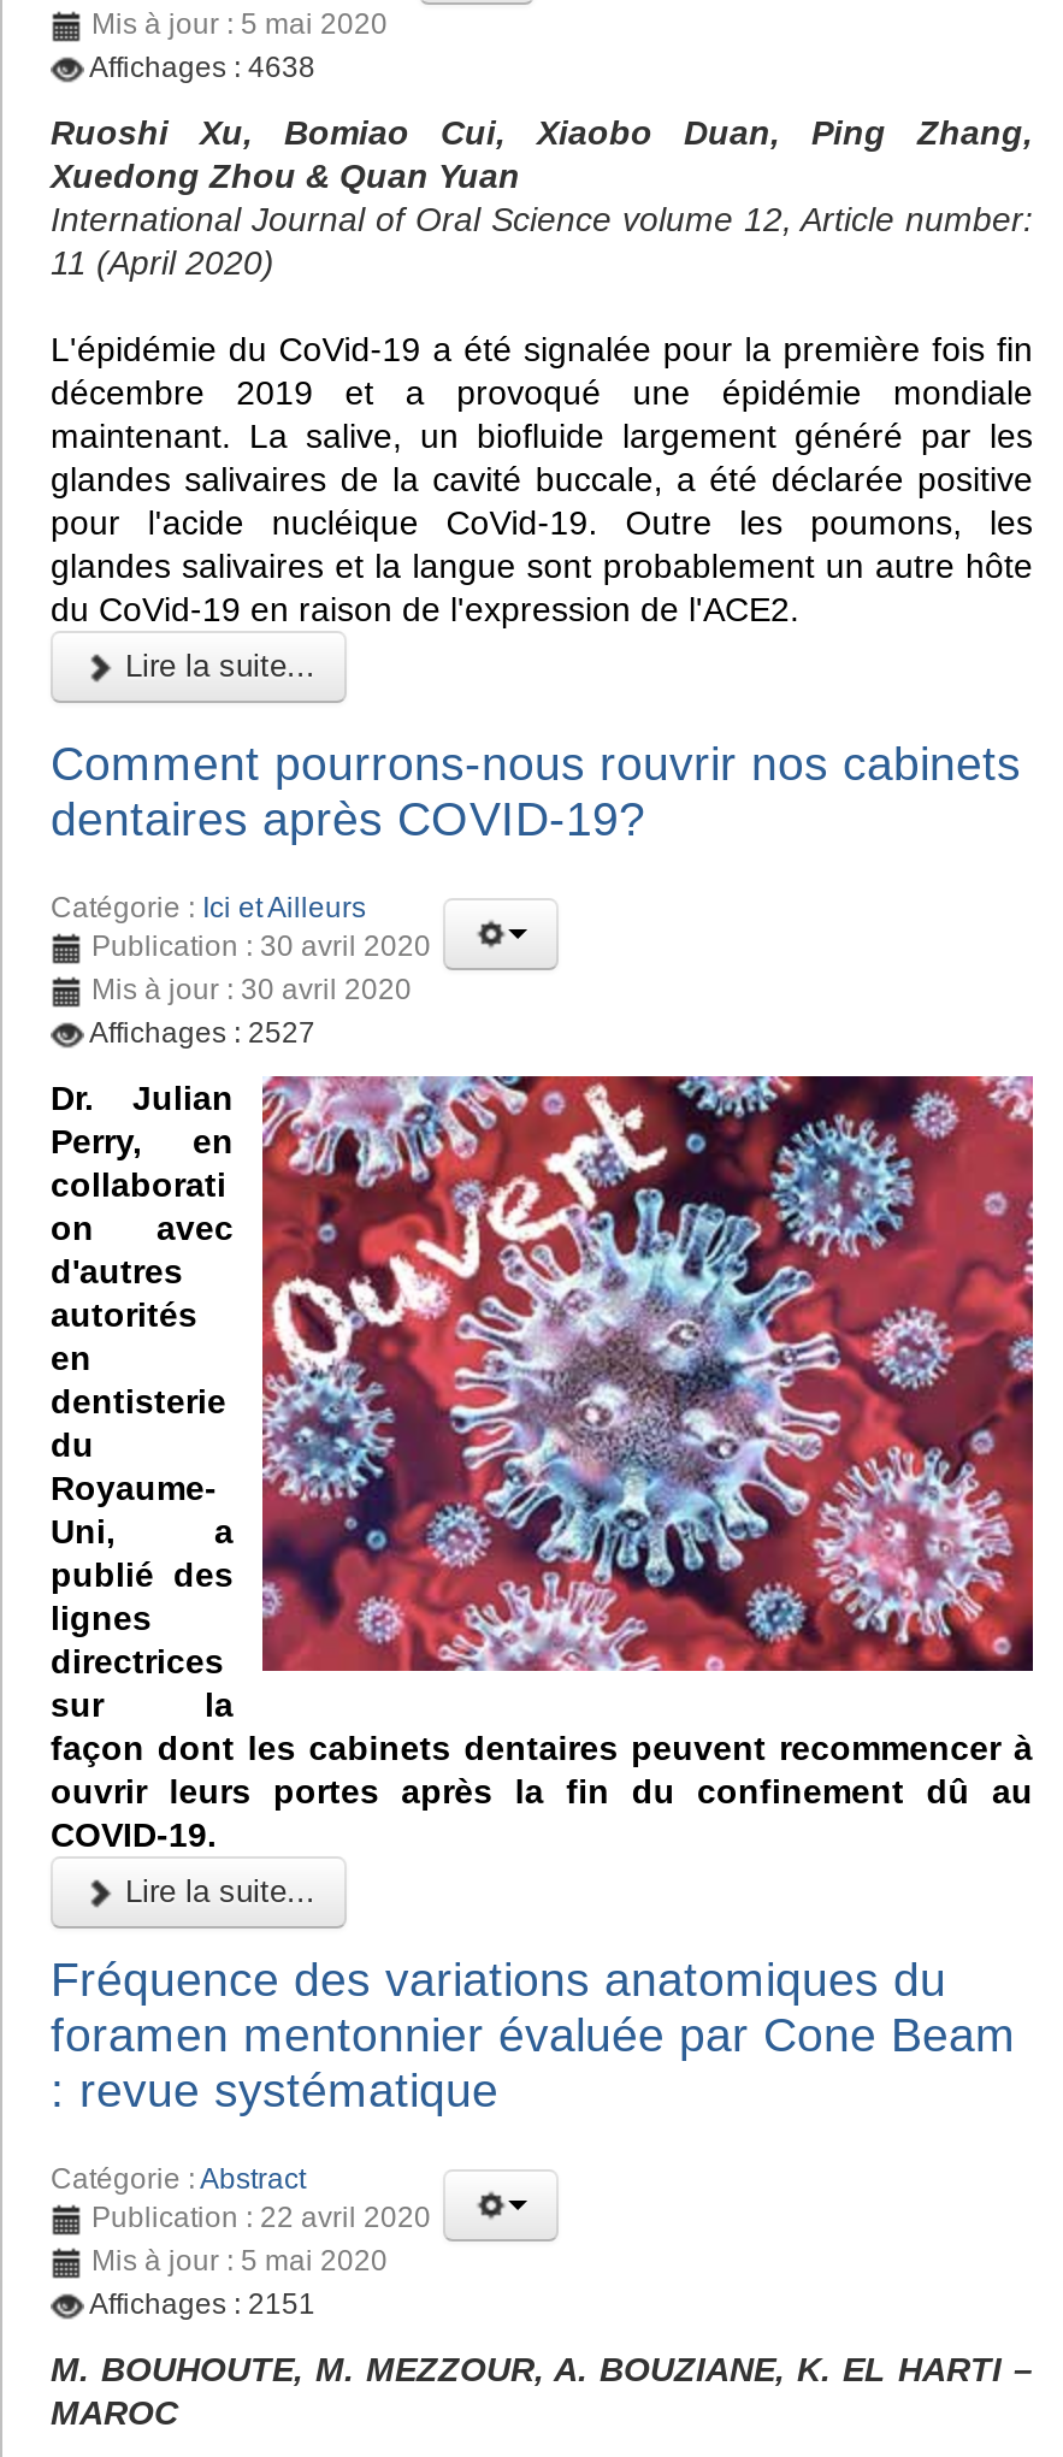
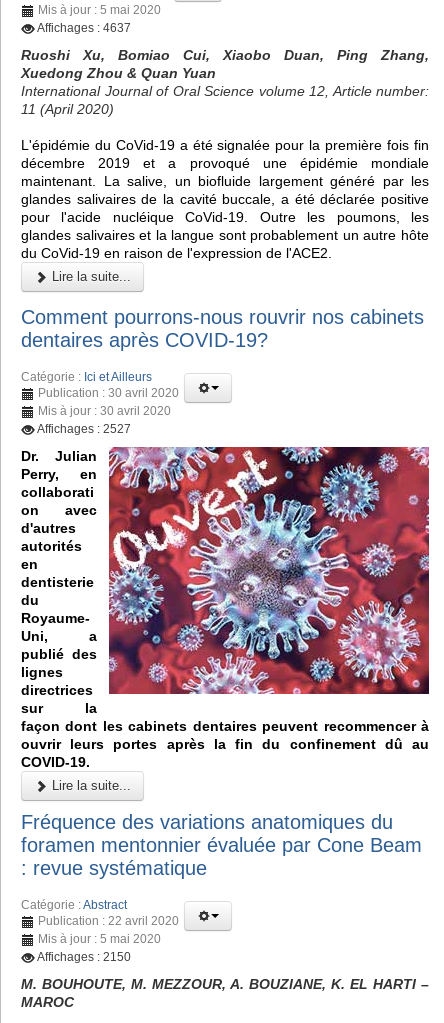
- Affichages : 4638
+ Affichages : 4637

- Affichages : 2151
+ Affichages : 2150
